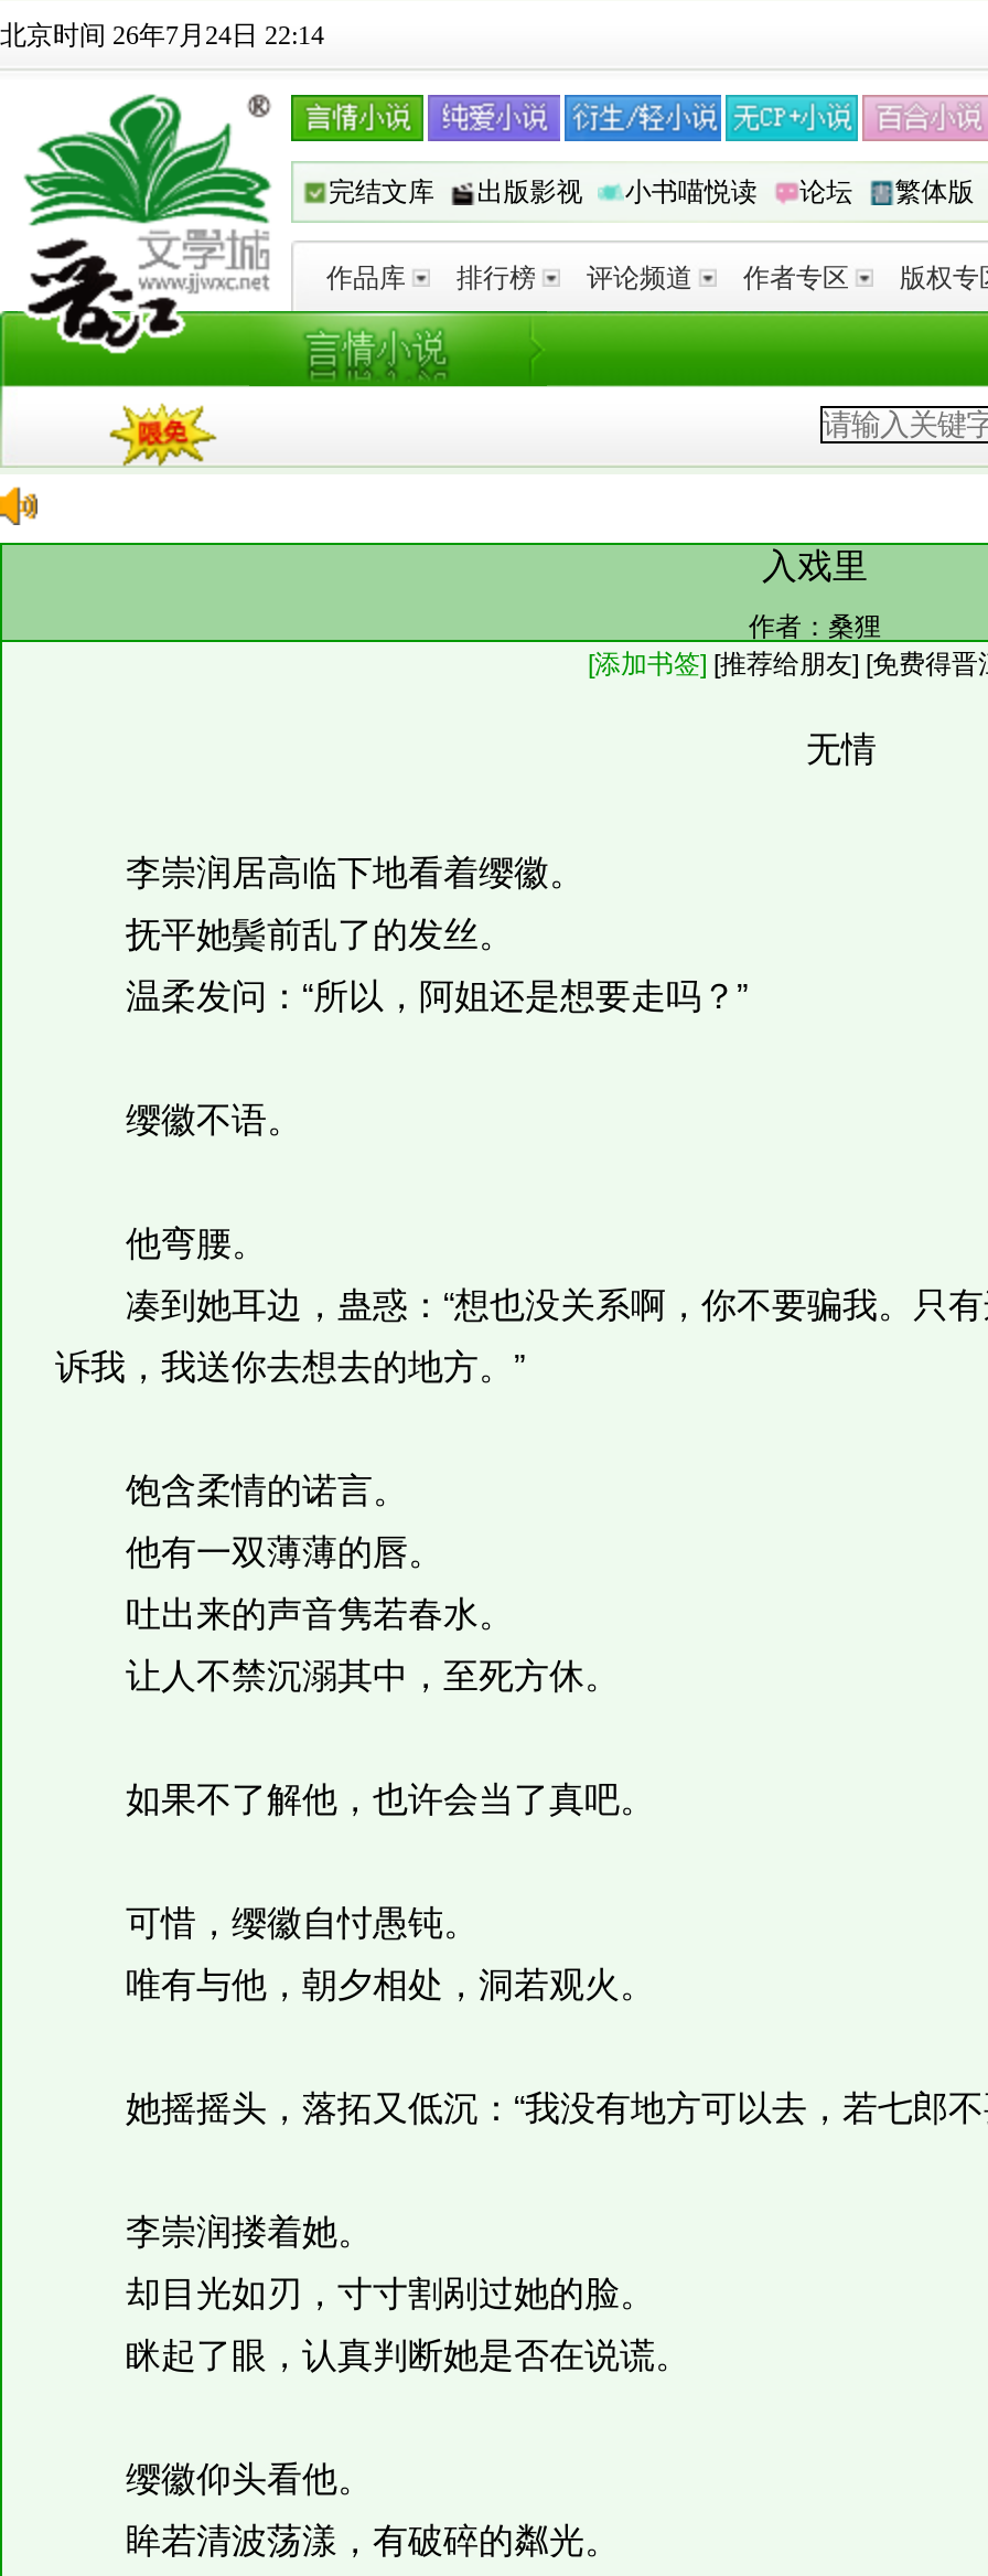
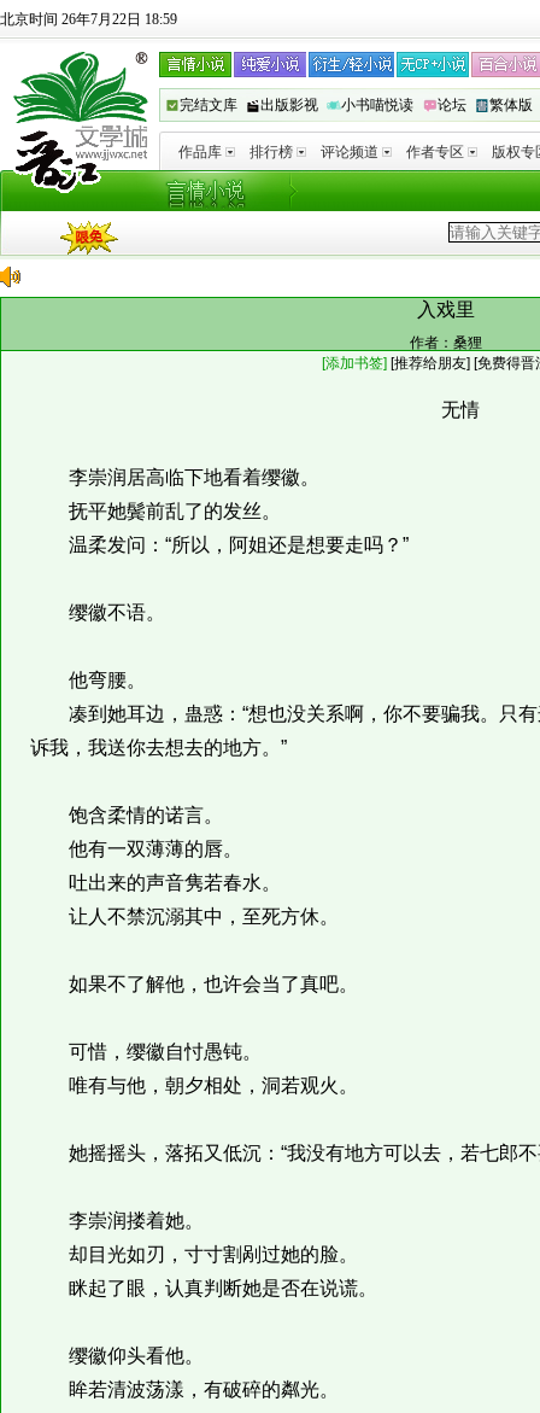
- 北京时间 26年7月24日 22:14
+ 北京时间 26年7月22日 18:59
